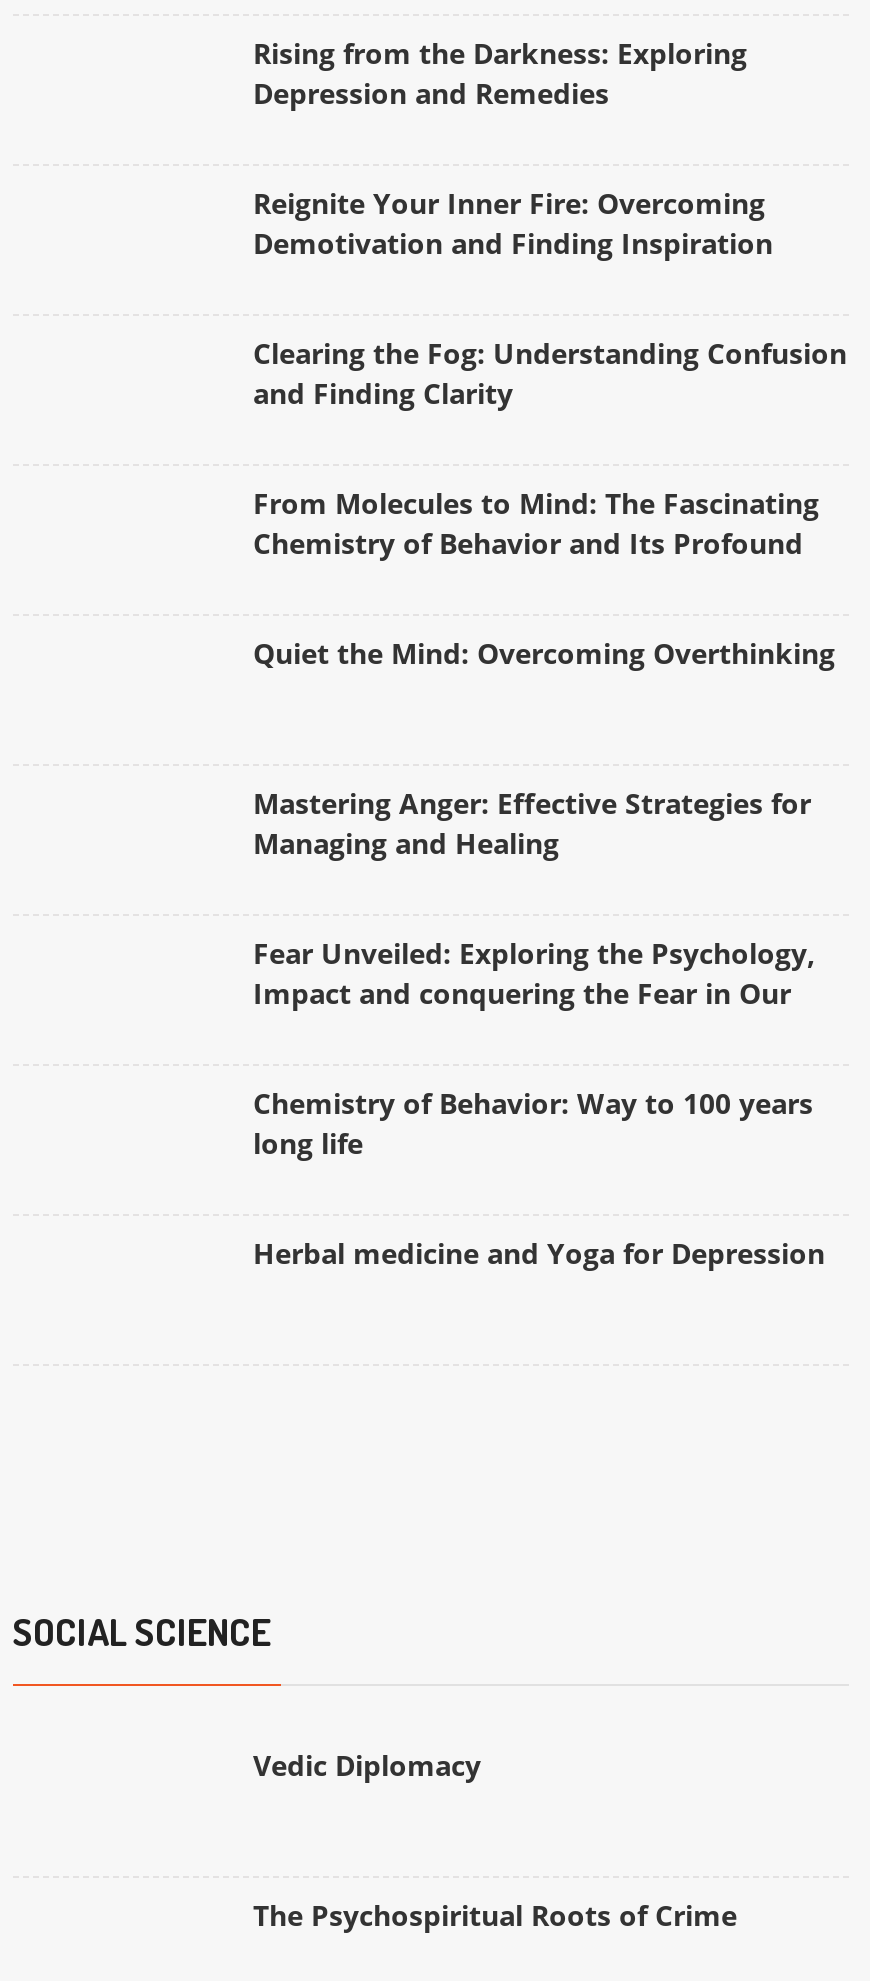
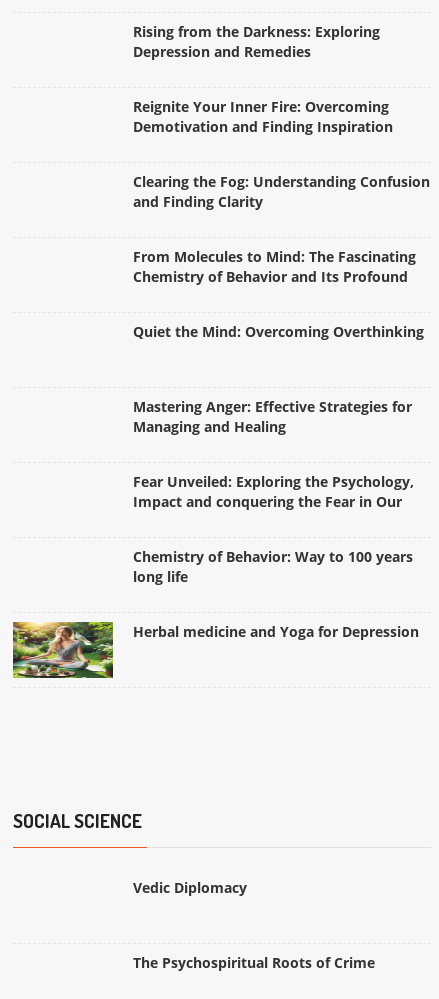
+ [image]
